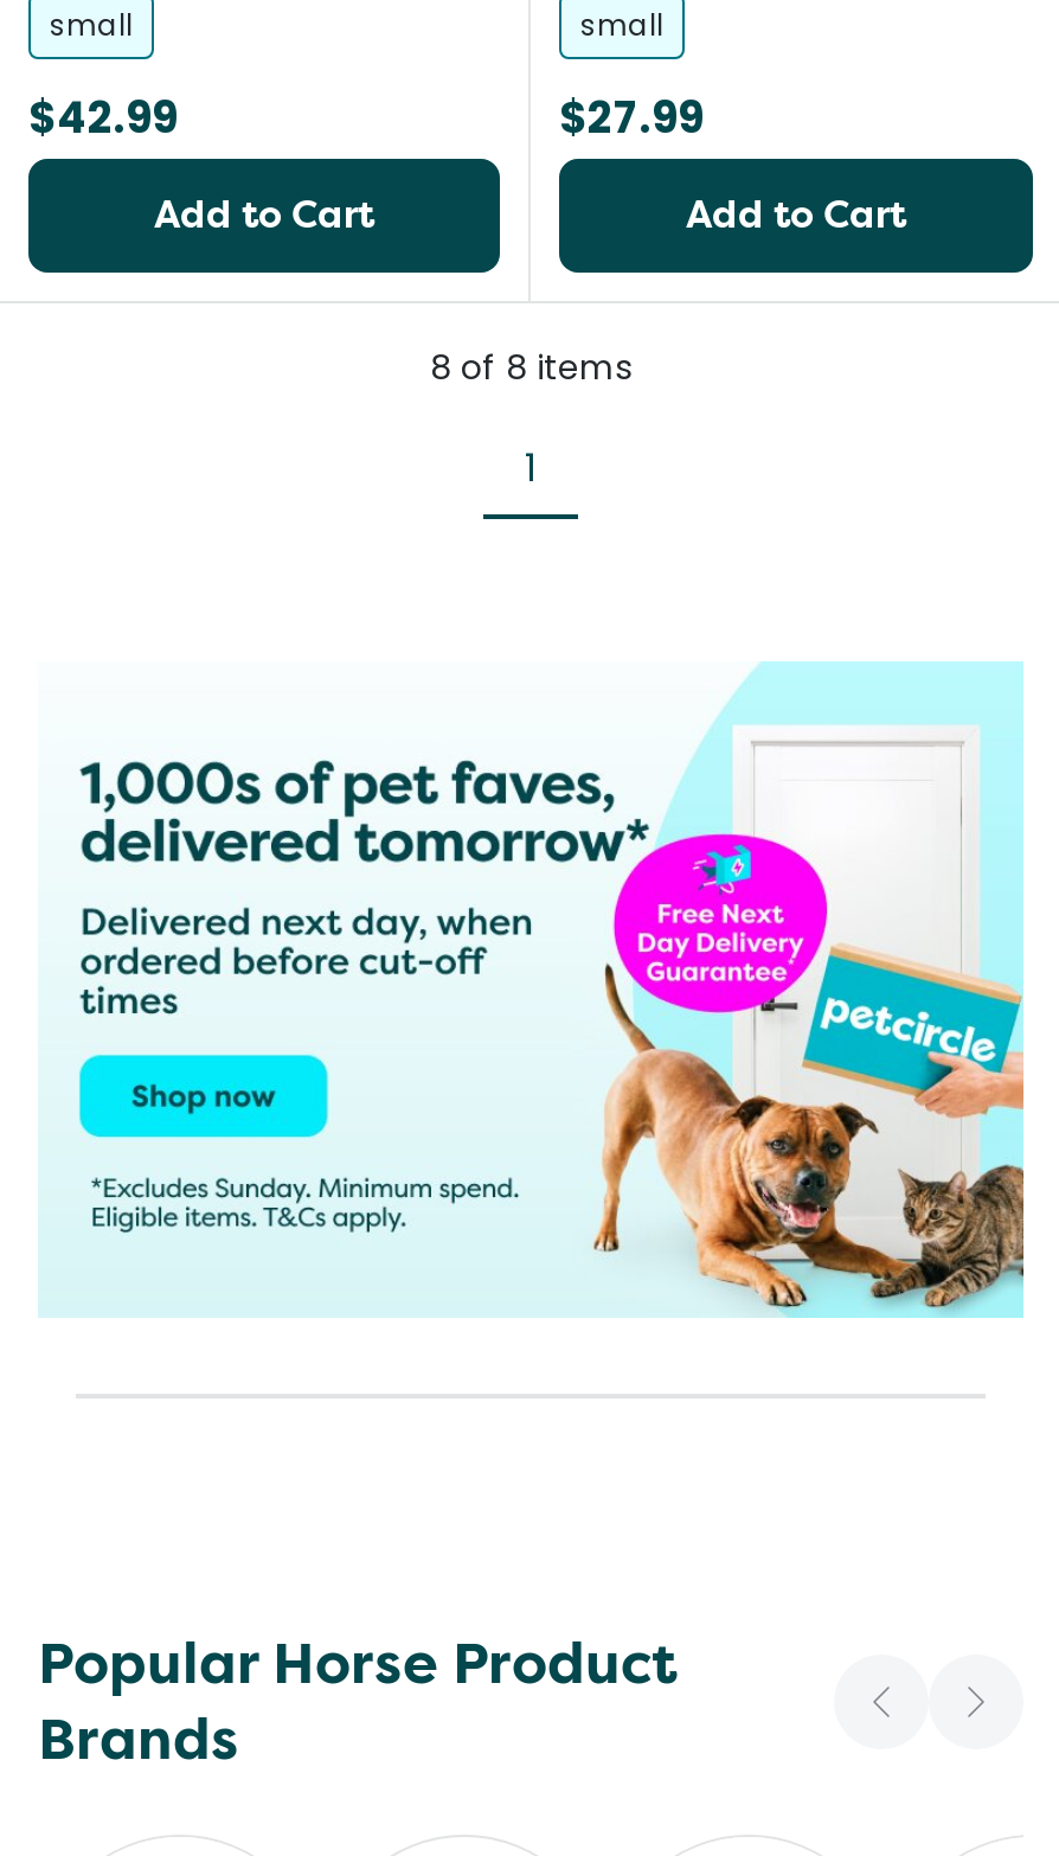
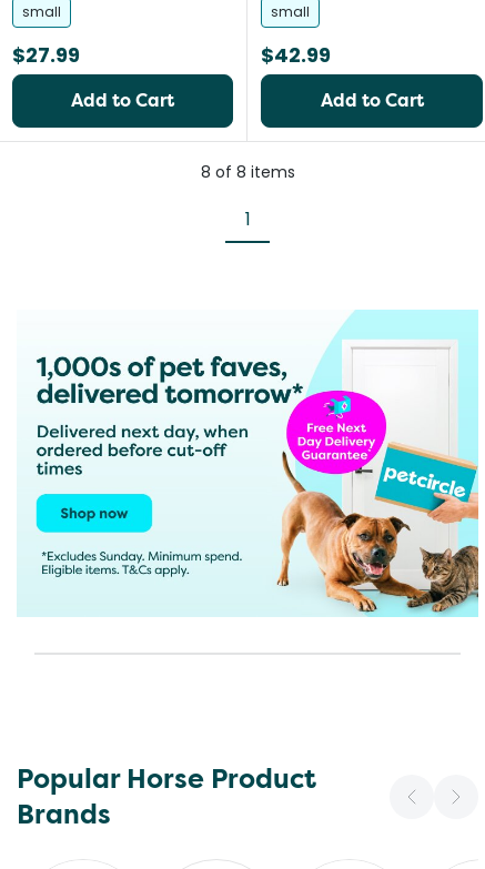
- $42.99
+ $27.99

- $27.99
+ $42.99
